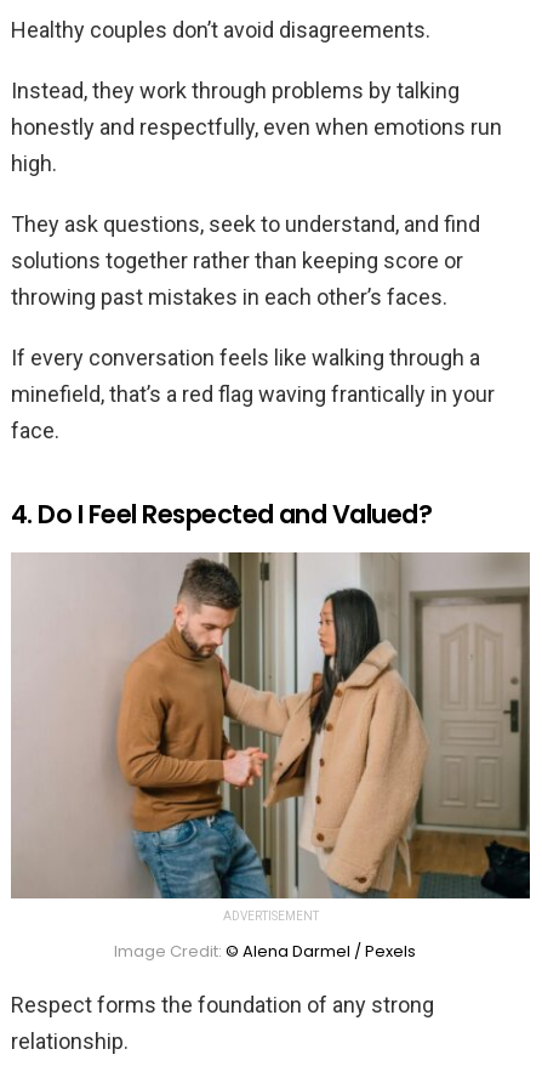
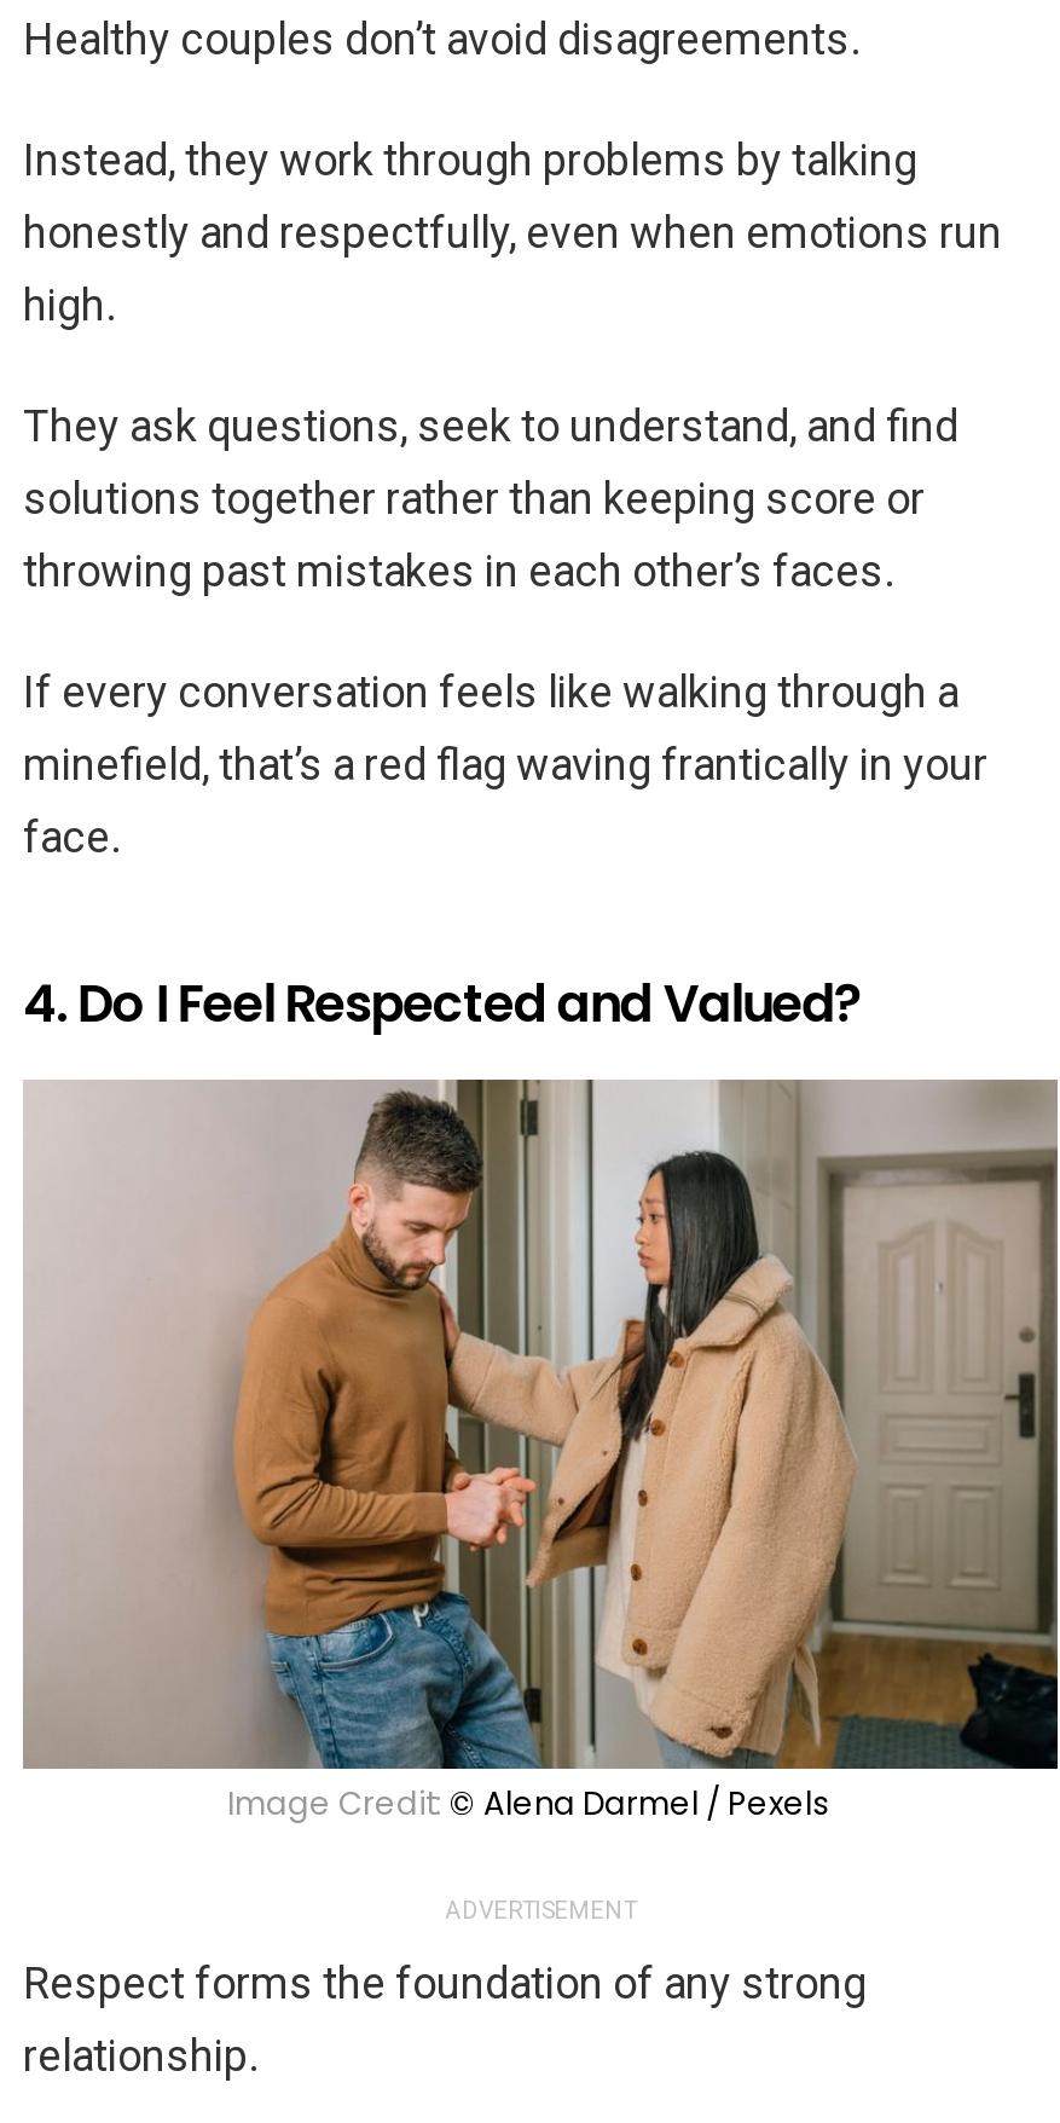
moved down: ADVERTISEMENT

moved up: Image Credit: © Alena Darmel / Pexels
